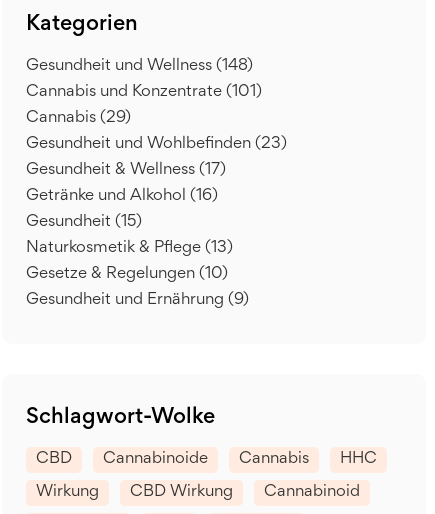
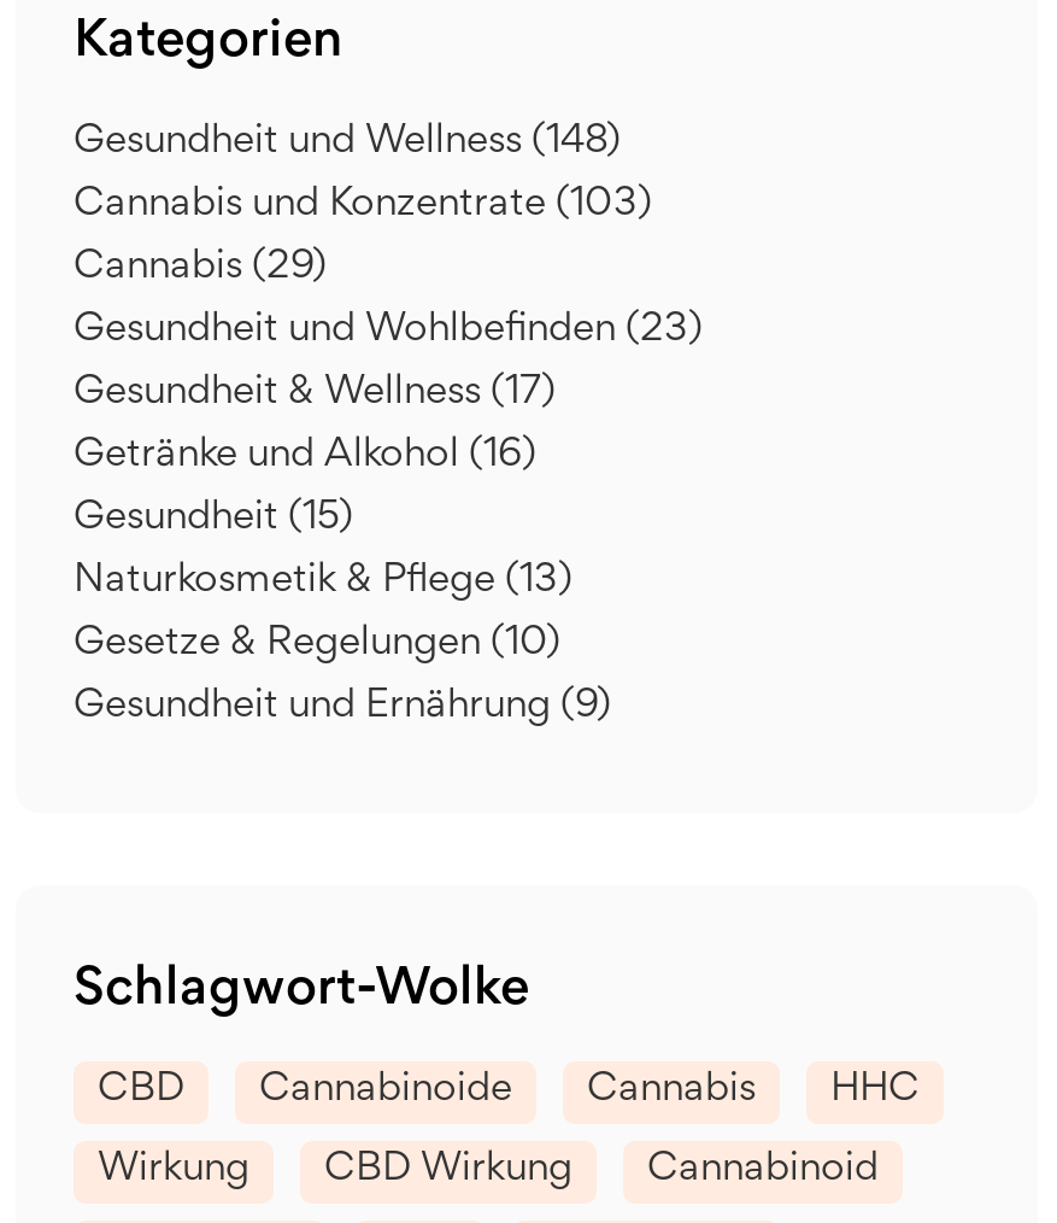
- Cannabis und Konzentrate (101)
+ Cannabis und Konzentrate (103)
